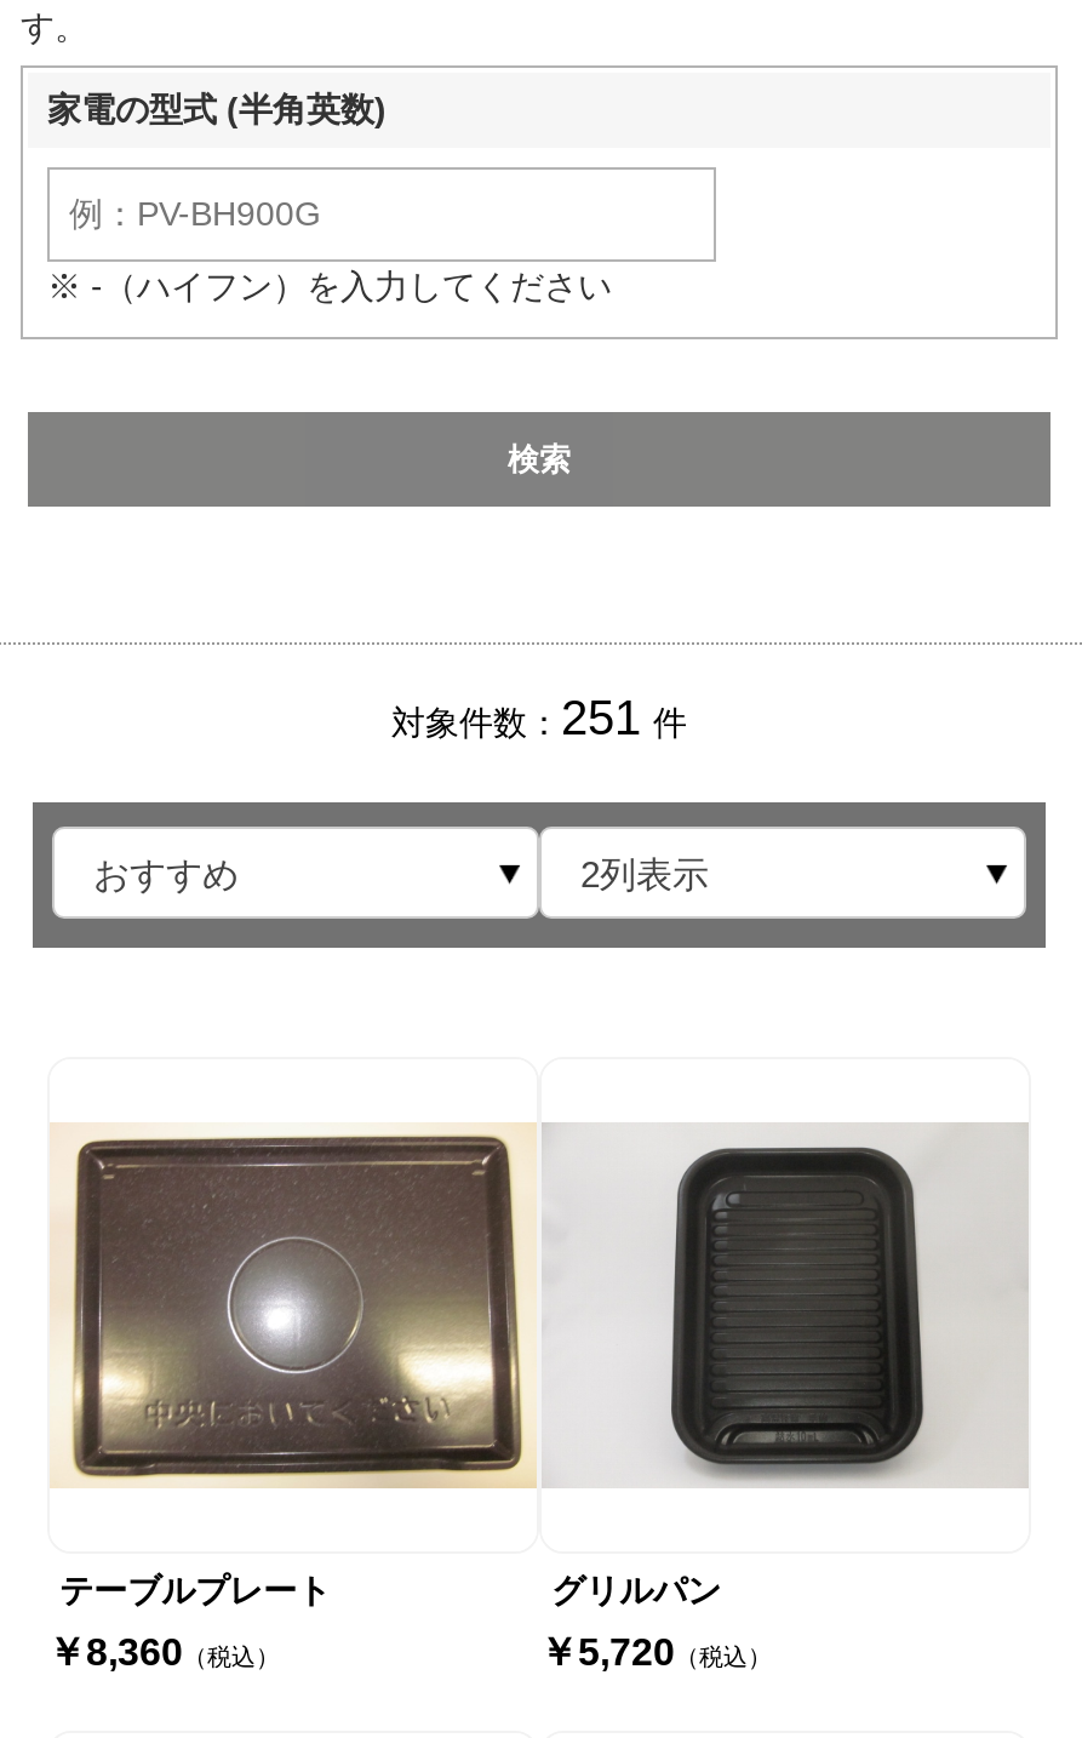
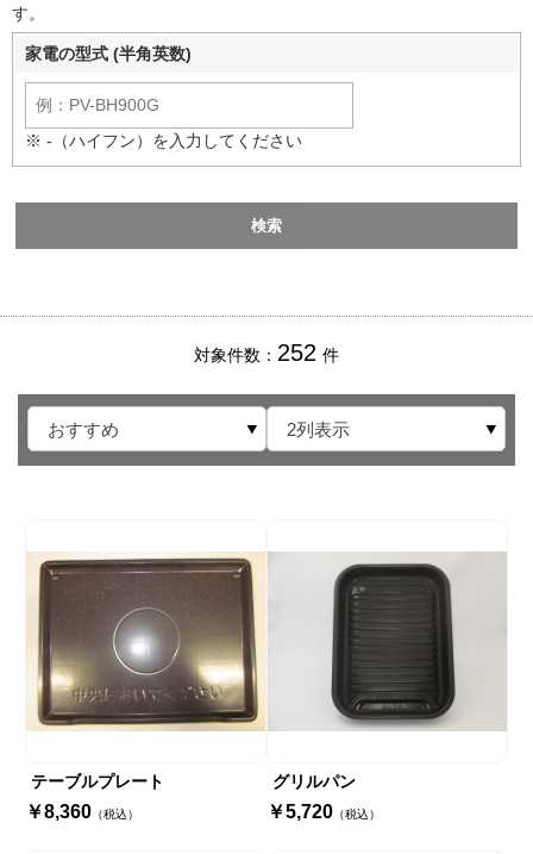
- 対象件数 251 件
+ 対象件数 252 件
